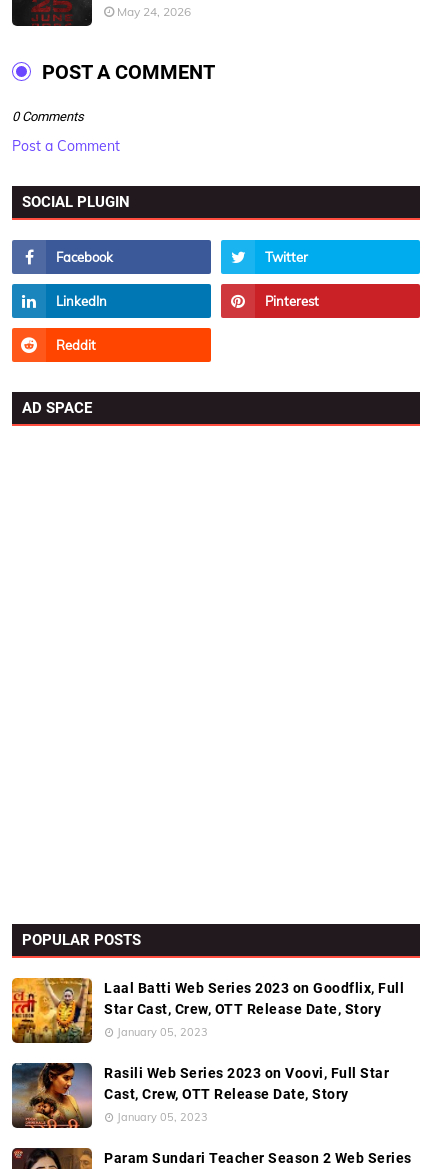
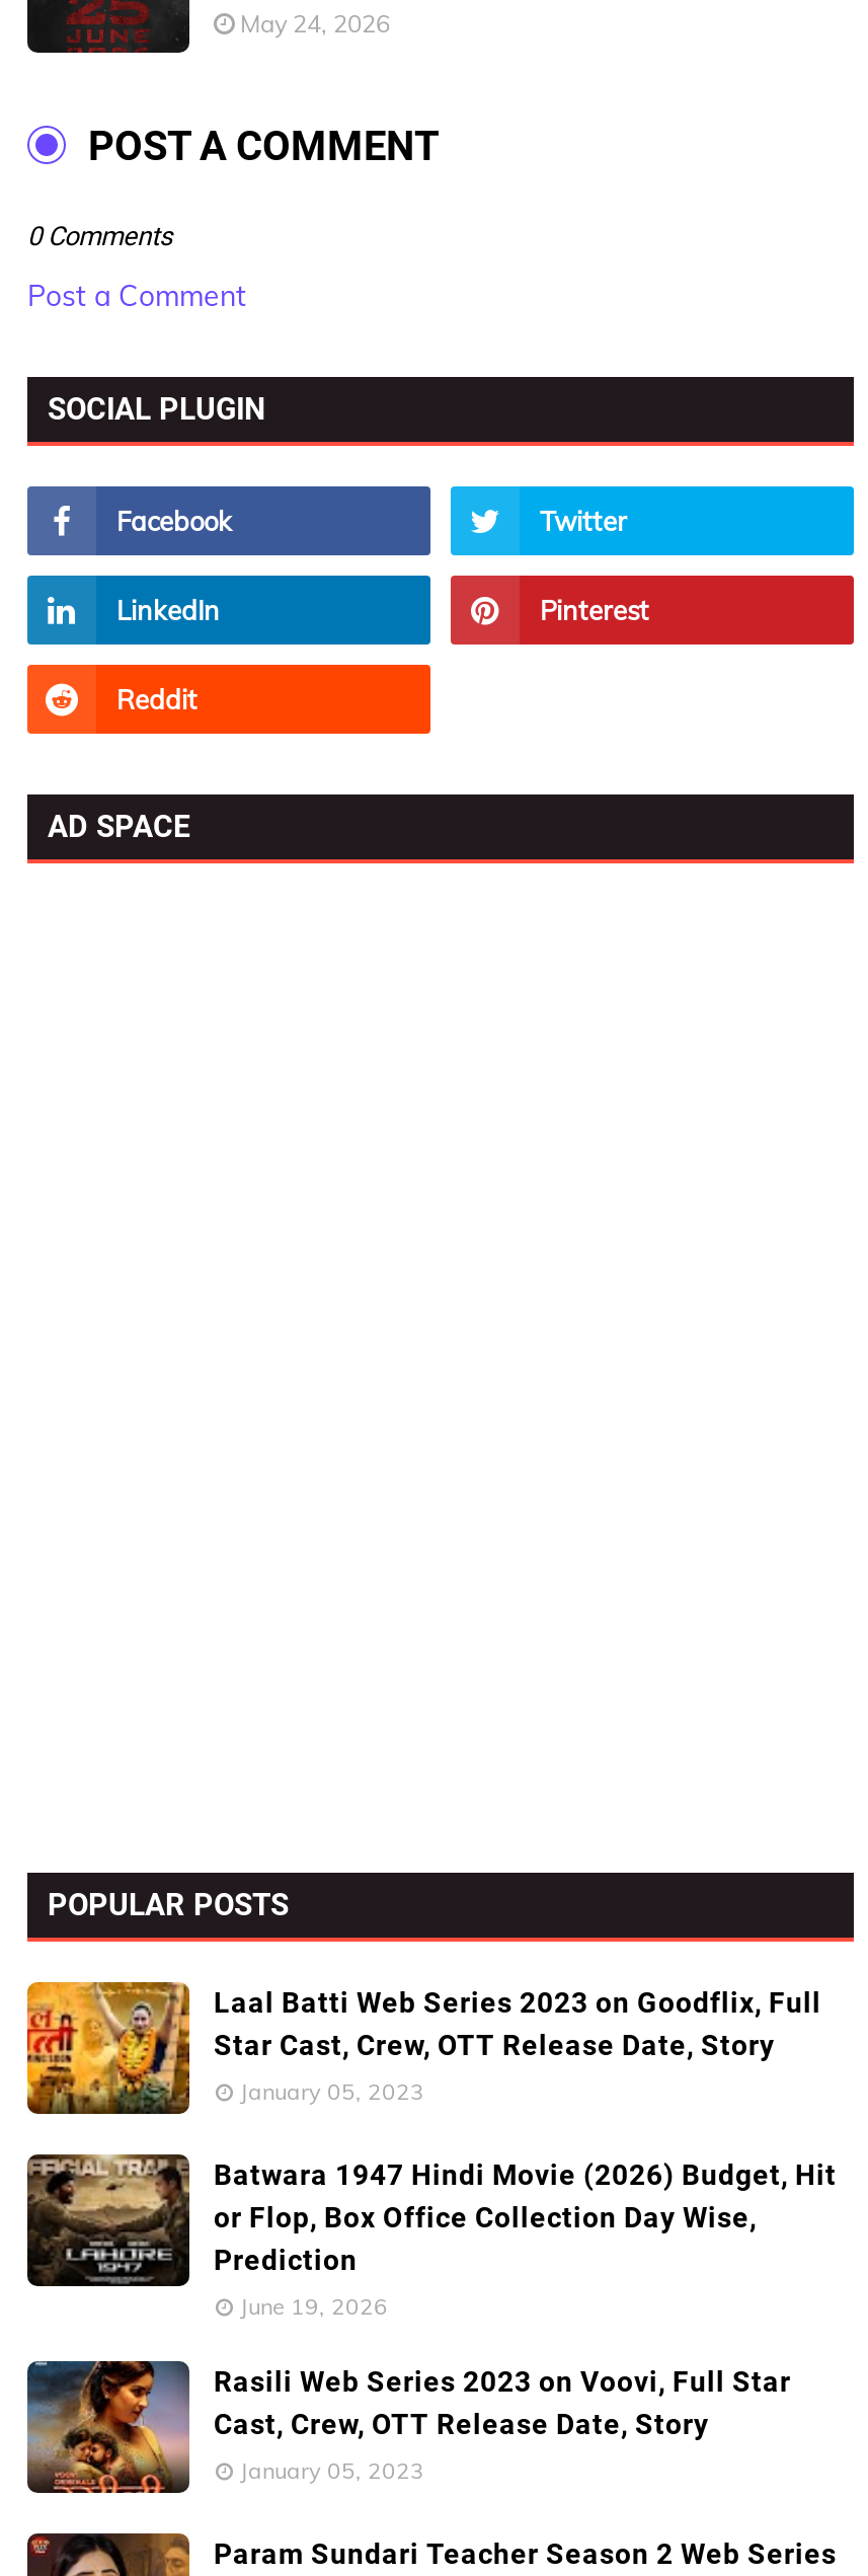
+ [image]
+ Batwara 1947 Hindi Movie (2026) Budget, Hit
+ or Flop, Box Office Collection Day Wise,
+ Prediction
+ June 19, 2026
